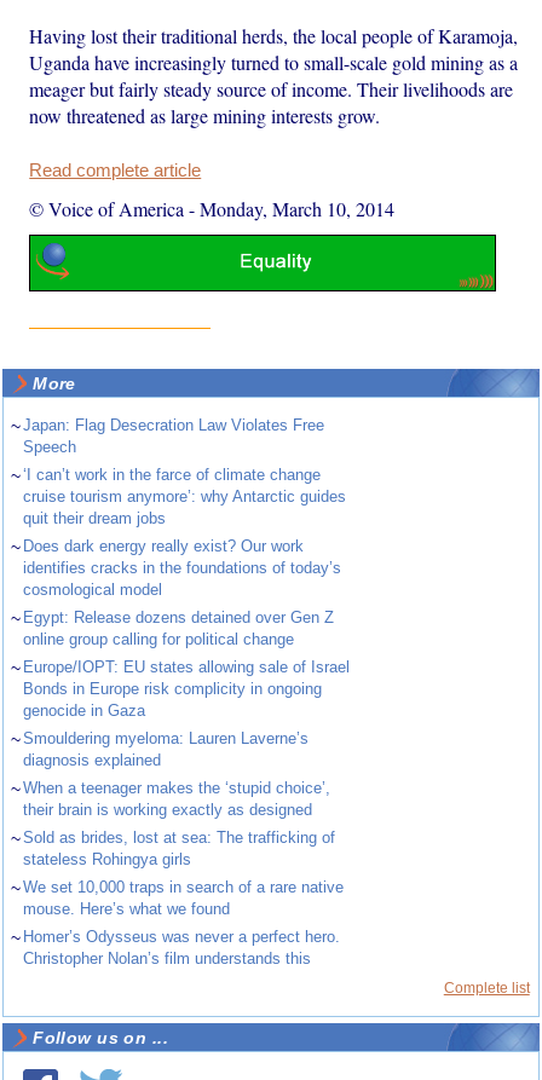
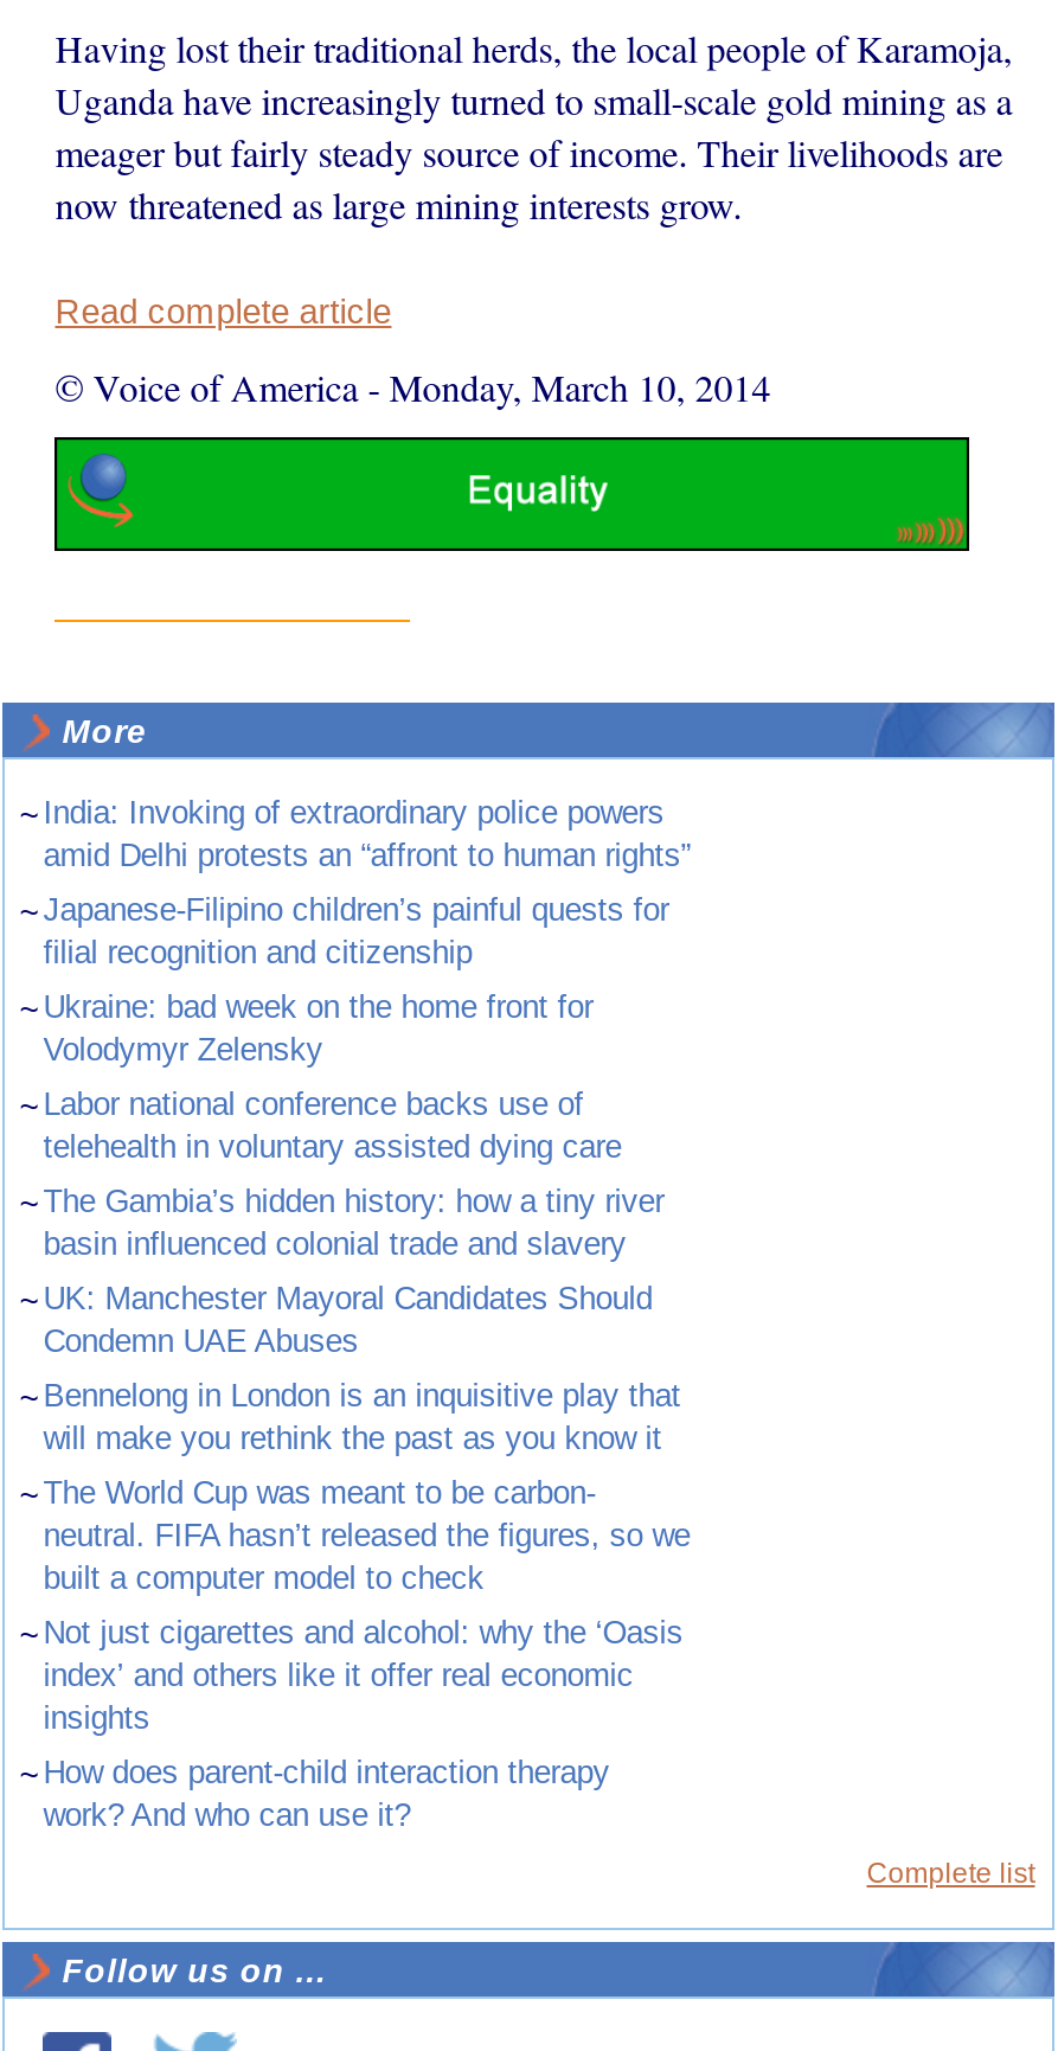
- ~ Japan: Flag Desecration Law Violates Free
- Speech
+ ~ India: Invoking of extraordinary police powers
+ amid Delhi protests an “affront to human rights”

- ~ ‘I can’t work in the farce of climate change
- cruise tourism anymore’: why Antarctic guides
- quit their dream jobs
+ ~ Japanese-Filipino children’s painful quests for
+ filial recognition and citizenship

- ~ Does dark energy really exist? Our work
- identifies cracks in the foundations of today’s
- cosmological model
+ ~ Ukraine: bad week on the home front for
+ Volodymyr Zelensky

- ~ Egypt: Release dozens detained over Gen Z
- online group calling for political change
+ ~ Labor national conference backs use of
+ telehealth in voluntary assisted dying care

- ~ Europe/IOPT: EU states allowing sale of Israel
- Bonds in Europe risk complicity in ongoing
- genocide in Gaza
+ ~ The Gambia’s hidden history: how a tiny river
+ basin influenced colonial trade and slavery

- ~ Smouldering myeloma: Lauren Laverne’s
- diagnosis explained
+ ~ UK: Manchester Mayoral Candidates Should
+ Condemn UAE Abuses

- ~ When a teenager makes the ‘stupid choice’,
- their brain is working exactly as designed
+ ~ Bennelong in London is an inquisitive play that
+ will make you rethink the past as you know it

- ~ Sold as brides, lost at sea: The trafficking of
- stateless Rohingya girls
+ ~ The World Cup was meant to be carbon-
+ neutral. FIFA hasn’t released the figures, so we
+ built a computer model to check

- ~ We set 10,000 traps in search of a rare native
- mouse. Here’s what we found
+ ~ Not just cigarettes and alcohol: why the ‘Oasis
+ index’ and others like it offer real economic
+ insights

- ~ Homer’s Odysseus was never a perfect hero.
- Christopher Nolan’s film understands this
+ ~ How does parent-child interaction therapy
+ work? And who can use it?
